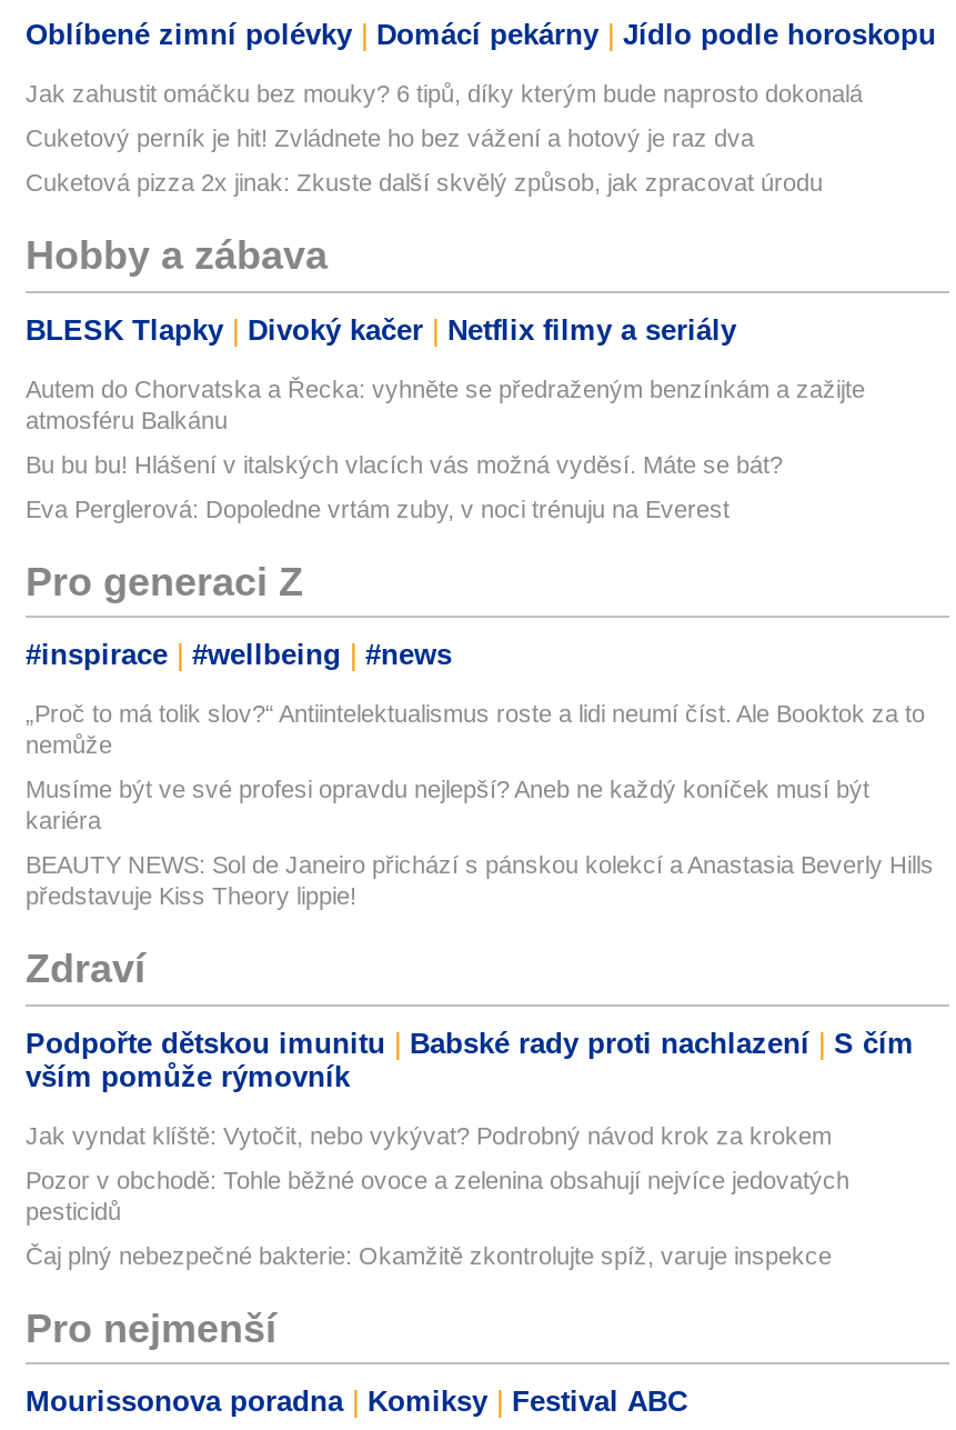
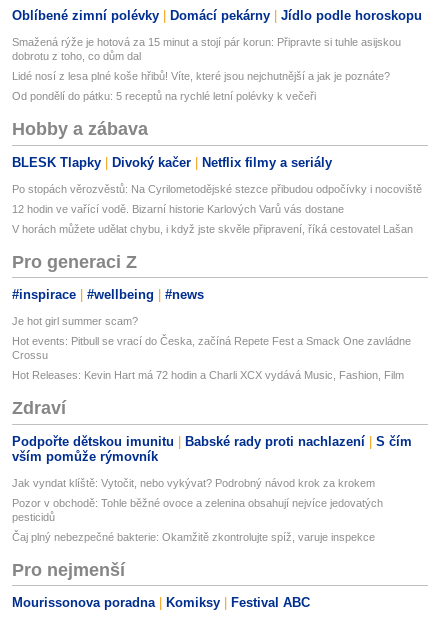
- Jak zahustit omáčku bez mouky? 6 tipů, díky kterým bude naprosto dokonalá
+ Smažená rýže je hotová za 15 minut a stojí pár korun: Připravte si tuhle asijskou
+ dobrotu z toho, co dům dal

- Cuketový perník je hit! Zvládnete ho bez vážení a hotový je raz dva
+ Lidé nosí z lesa plné koše hřibů! Víte, které jsou nejchutnější a jak je poznáte?

- Cuketová pizza 2x jinak: Zkuste další skvělý způsob, jak zpracovat úrodu
+ Od pondělí do pátku: 5 receptů na rychlé letní polévky k večeři

- Autem do Chorvatska a Řecka: vyhněte se předraženým benzínkám a zažijte
- atmosféru Balkánu
+ Po stopách věrozvěstů: Na Cyrilometodějské stezce přibudou odpočívky i nocoviště

- Bu bu bu! Hlášení v italských vlacích vás možná vyděsí. Máte se bát?
+ 12 hodin ve vařící vodě. Bizarní historie Karlových Varů vás dostane

- Eva Perglerová: Dopoledne vrtám zuby, v noci trénuju na Everest
+ V horách můžete udělat chybu, i když jste skvěle připravení, říká cestovatel Lašan

- „Proč to má tolik slov?“ Antiintelektualismus roste a lidi neumí číst. Ale Booktok za to
- nemůže
+ Je hot girl summer scam?

- Musíme být ve své profesi opravdu nejlepší? Aneb ne každý koníček musí být
- kariéra
+ Hot events: Pitbull se vrací do Česka, začíná Repete Fest a Smack One zavládne
+ Crossu

- BEAUTY NEWS: Sol de Janeiro přichází s pánskou kolekcí a Anastasia Beverly Hills
- představuje Kiss Theory lippie!
+ Hot Releases: Kevin Hart má 72 hodin a Charli XCX vydává Music, Fashion, Film
